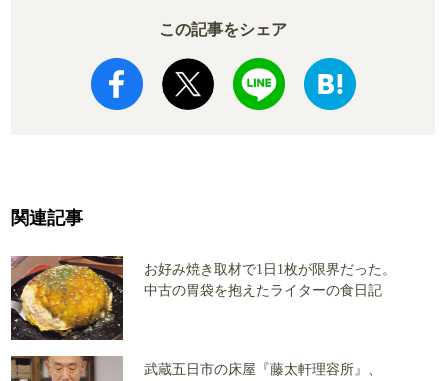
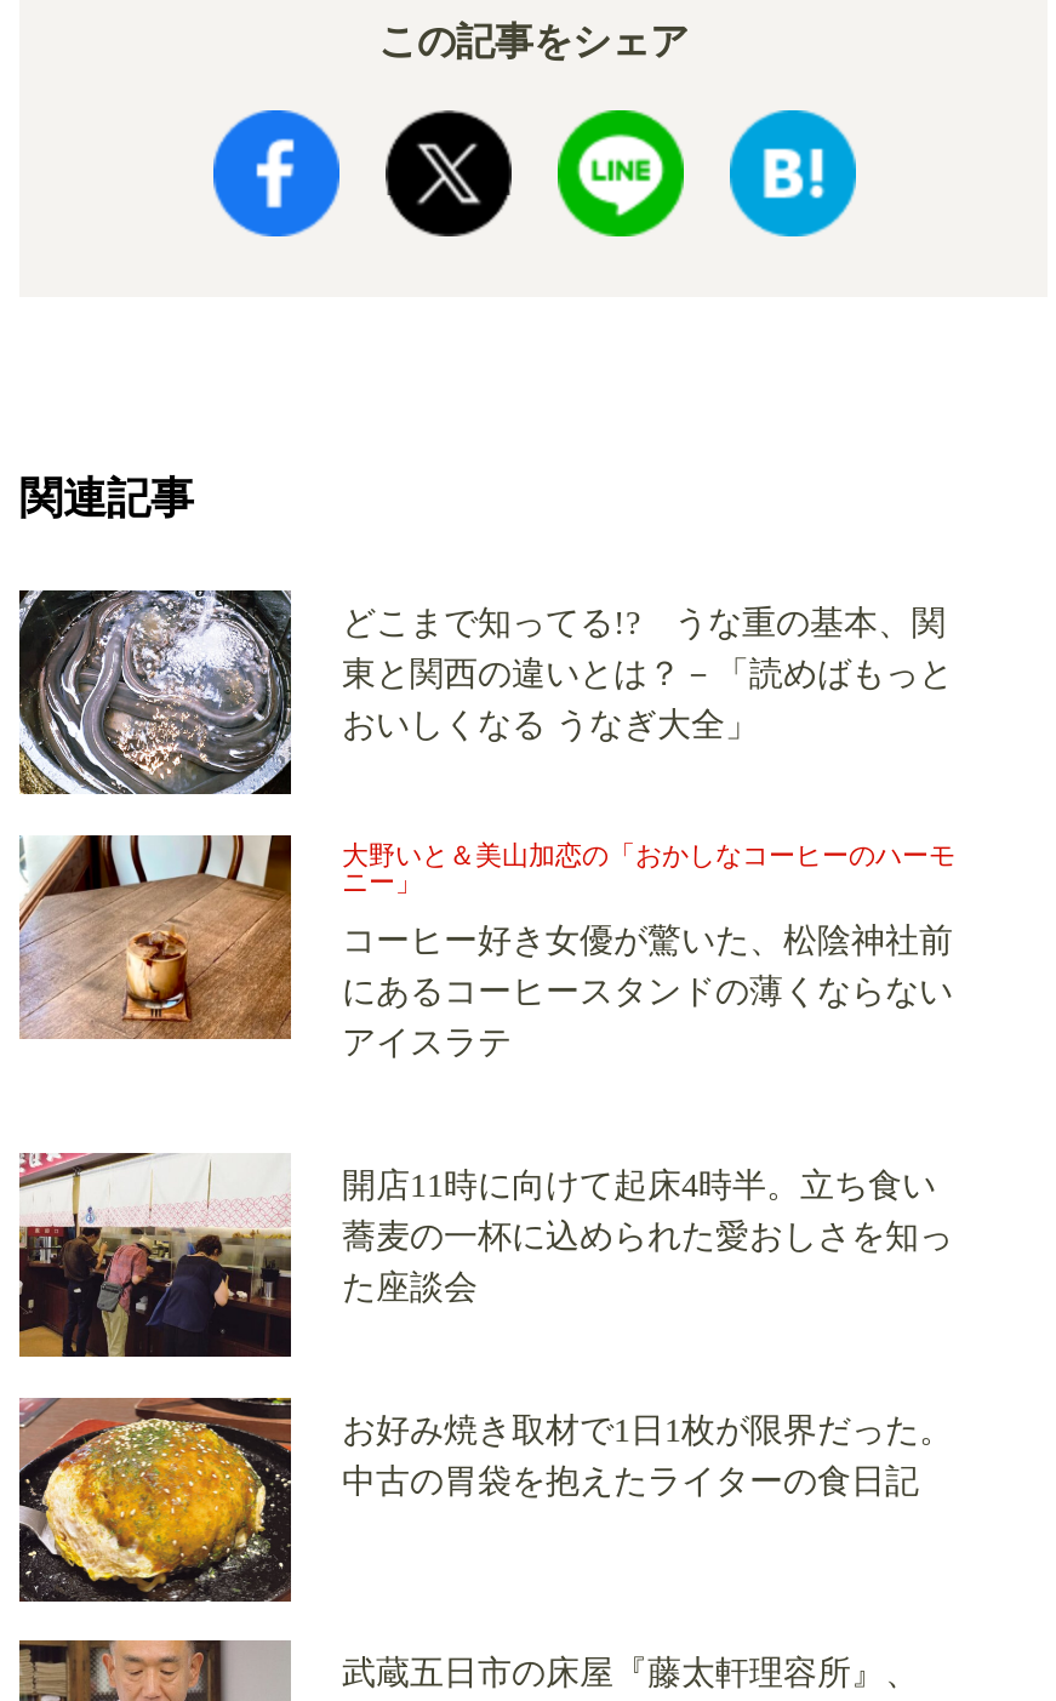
+ [image]
+ どこまで知ってる!? うな重の基本、関
+ 東と関西の違いとは？－「読めばもっと
+ おいしくなる うなぎ大全」

+ [image]
+ 開店11時に向けて起床4時半。立ち食い
+ 蕎麦の一杯に込められた愛おしさを知っ
+ た座談会

+ [image]
+ 大野いと＆美山加恋の「おかしなコーヒーのハーモ
+ ニー」
+ コーヒー好き女優が驚いた、松陰神社前
+ にあるコーヒースタンドの薄くならない
+ アイスラテ
